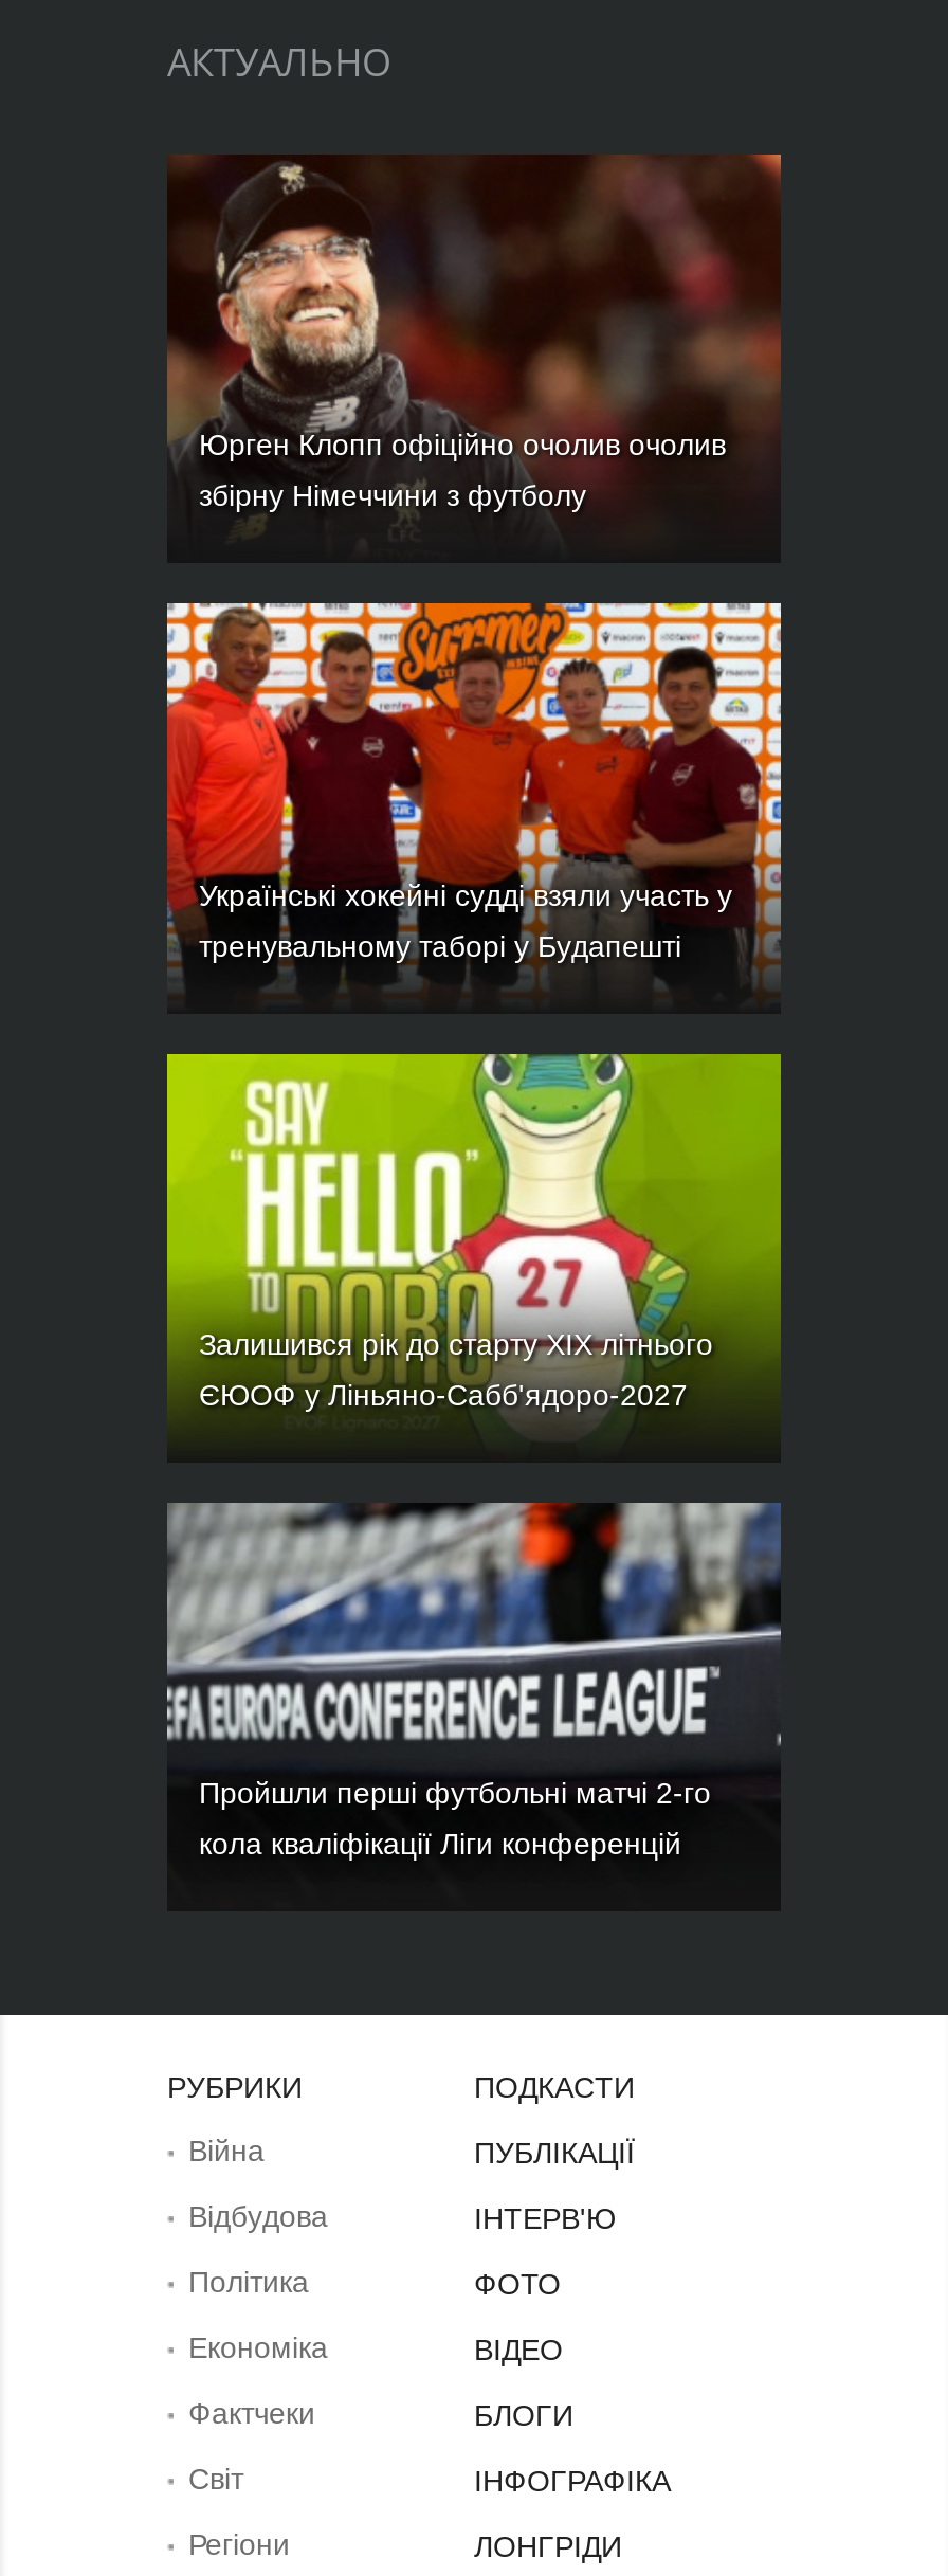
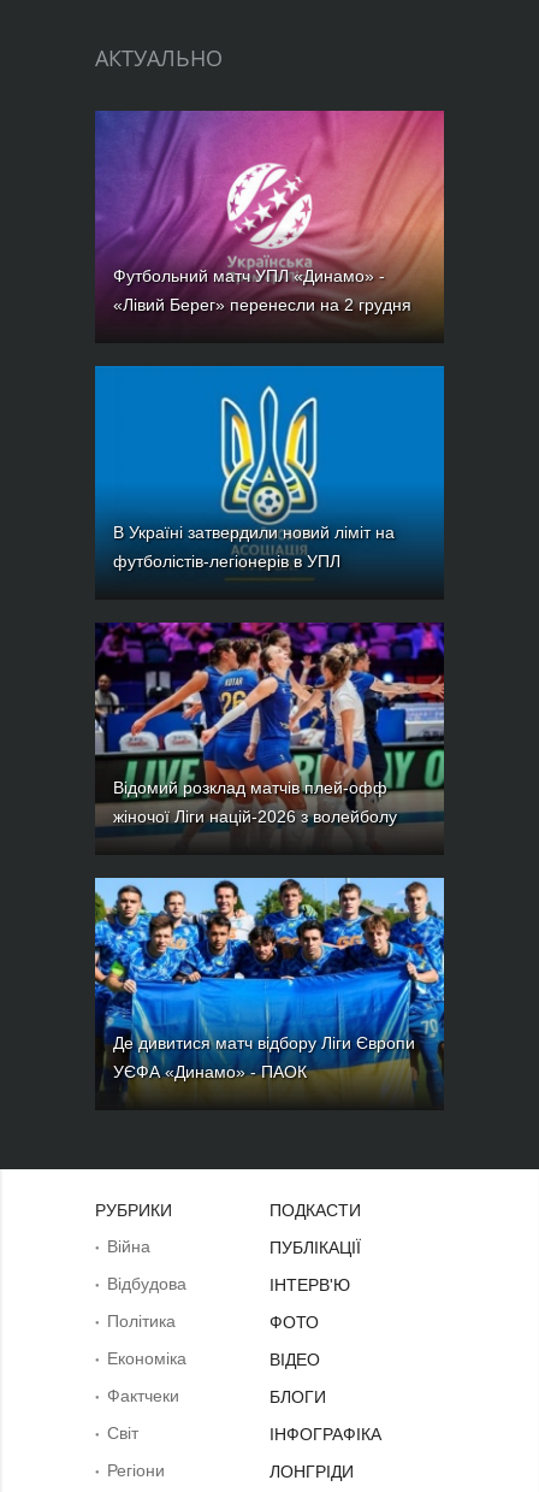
- [image]
- Юрген Клопп офіційно очолив очолив
+ [image]
+ Футбольний матч УПЛ «Динамо» -

- збірну Німеччини з футболу
+ «Лівий Берег» перенесли на 2 грудня

- [image]
- Українські хокейні судді взяли участь у
+ [image]
+ В Україні затвердили новий ліміт на

- тренувальному таборі у Будапешті
+ футболістів-легіонерів в УПЛ

- [image]
- Залишився рік до старту XIX літнього
+ [image]
+ Відомий розклад матчів плей-офф

- ЄЮОФ у Ліньяно-Сабб'ядоро-2027
+ жіночої Ліги націй-2026 з волейболу

- [image]
- Пройшли перші футбольні матчі 2-го
+ [image]
+ Де дивитися матч відбору Ліги Європи

- кола кваліфікації Ліги конференцій
+ УЄФА «Динамо» - ПАОК
